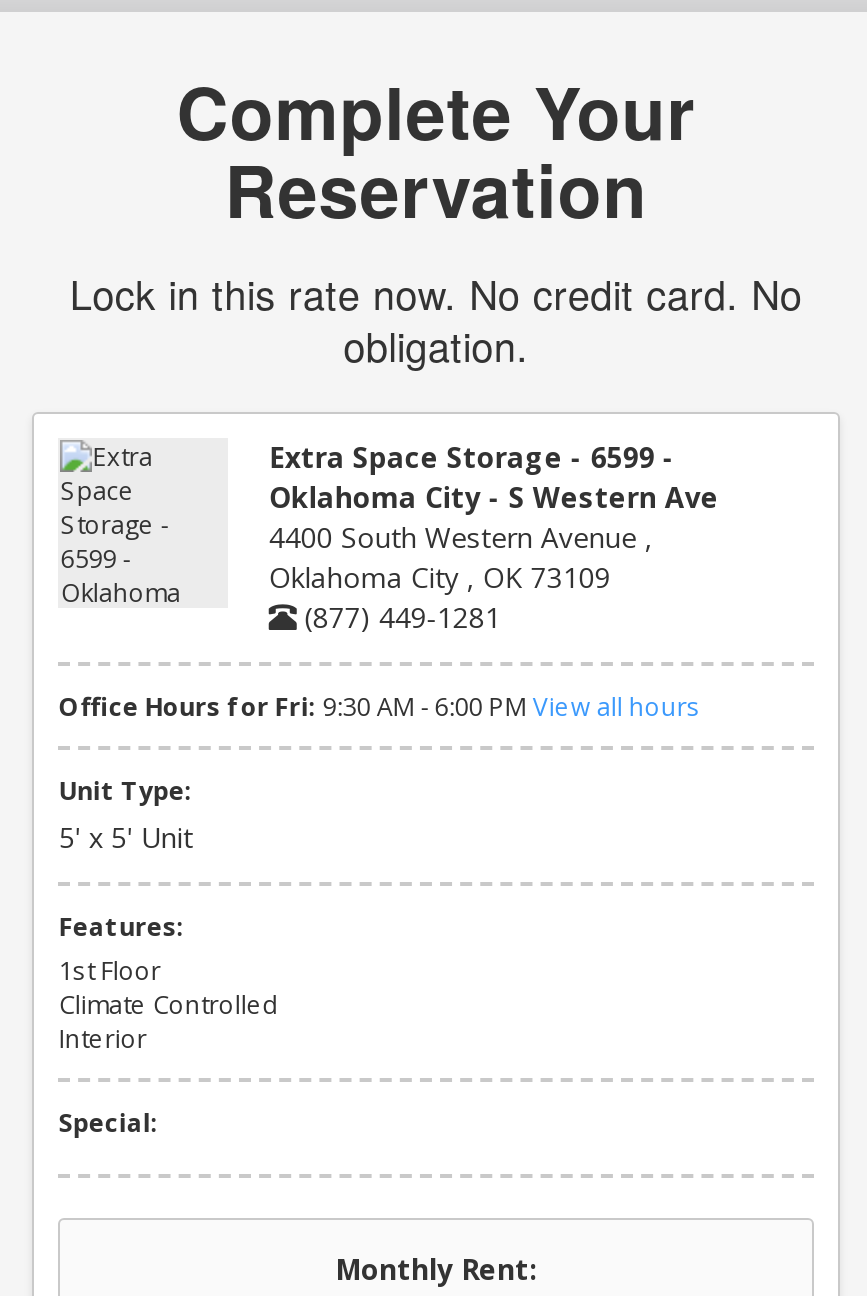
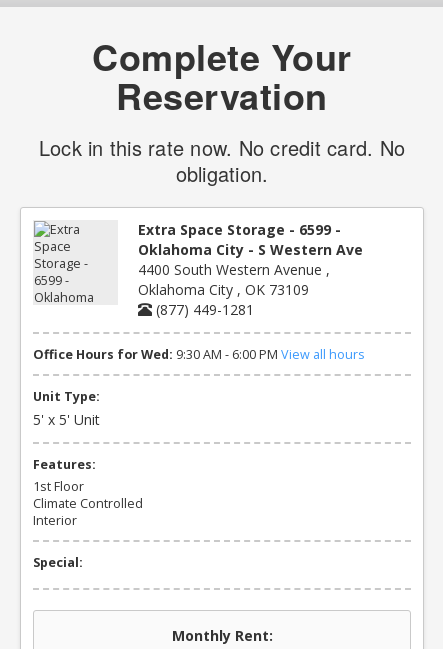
- Office Hours for Fri: 9:30 AM - 6:00 PM View all hours
+ Office Hours for Wed: 9:30 AM - 6:00 PM View all hours
